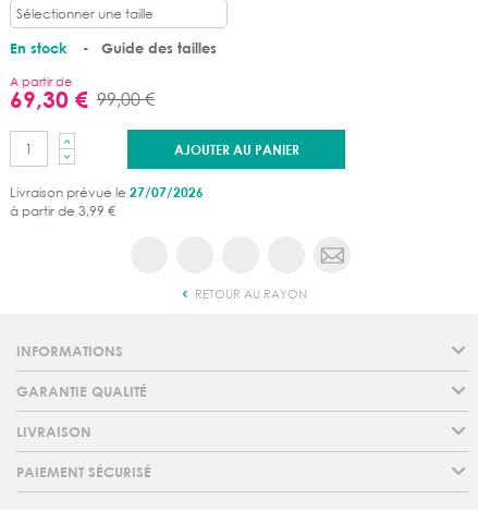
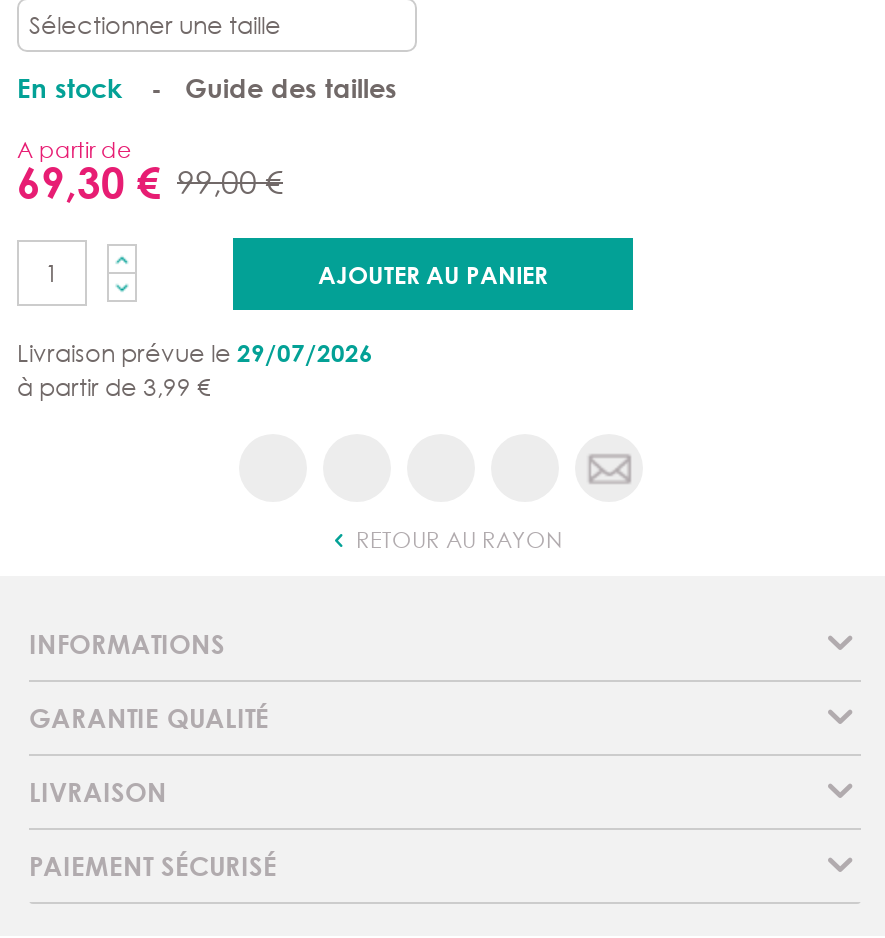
- Livraison prévue le 27/07/2026
+ Livraison prévue le 29/07/2026
